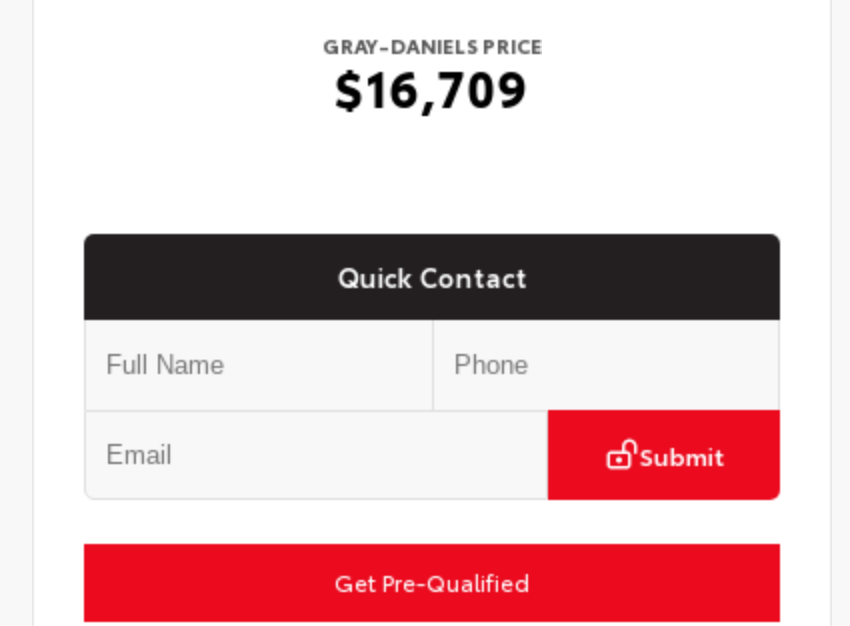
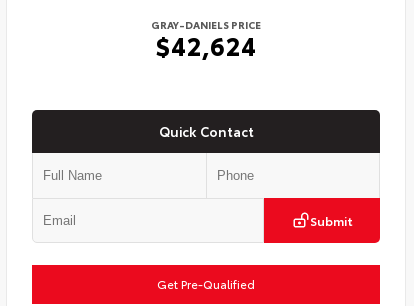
- $16,709
+ $42,624
